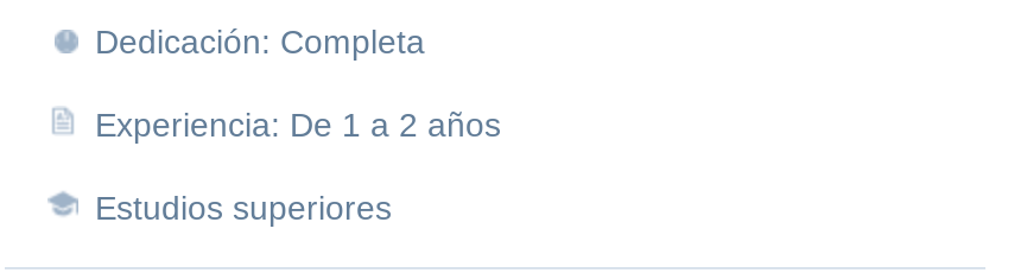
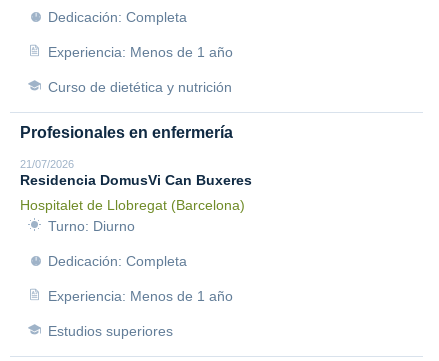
- Experiencia: De 1 a 2 años
+ Experiencia: Menos de 1 año
+ Curso de dietética y nutrición
+ Profesionales en enfermería
+ 21/07/2026
+ Residencia DomusVi Can Buxeres
+ Hospitalet de Llobregat (Barcelona)
+ Turno: Diurno
+ Dedicación: Completa
+ Experiencia: Menos de 1 año
